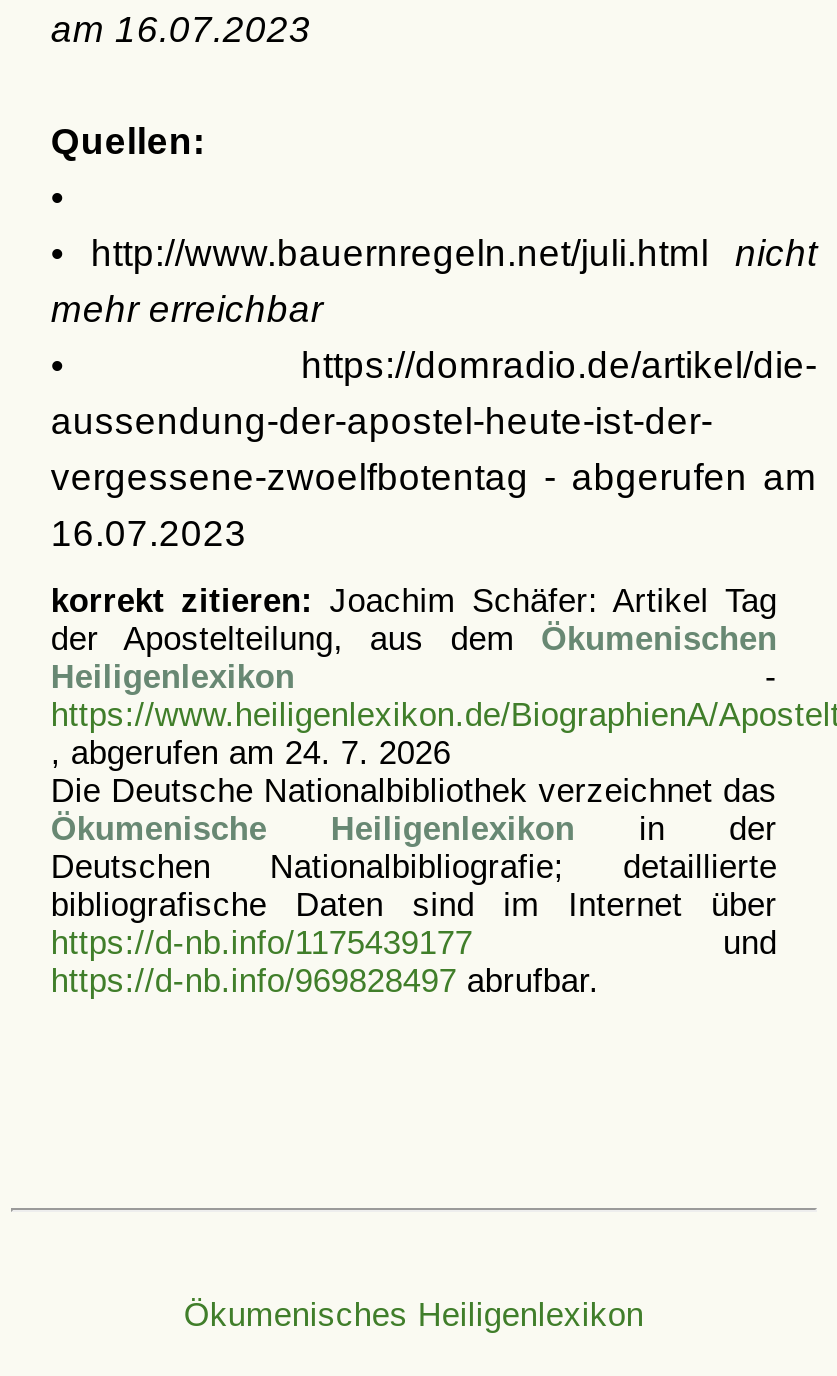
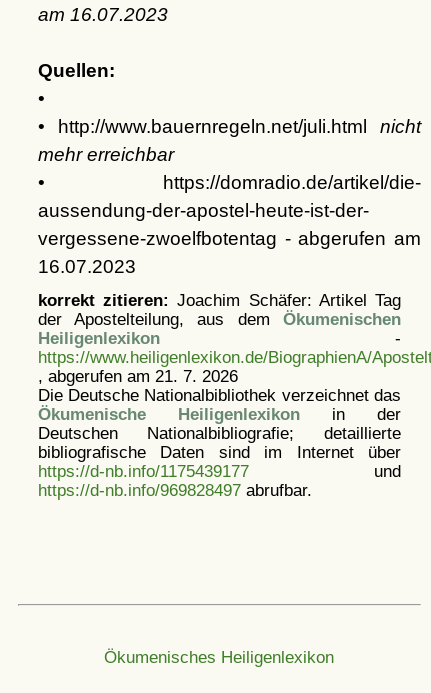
- , abgerufen am 24. 7. 2026
+ , abgerufen am 21. 7. 2026
